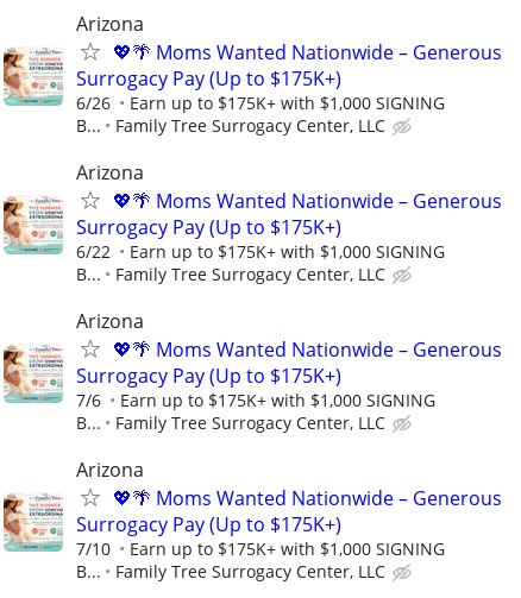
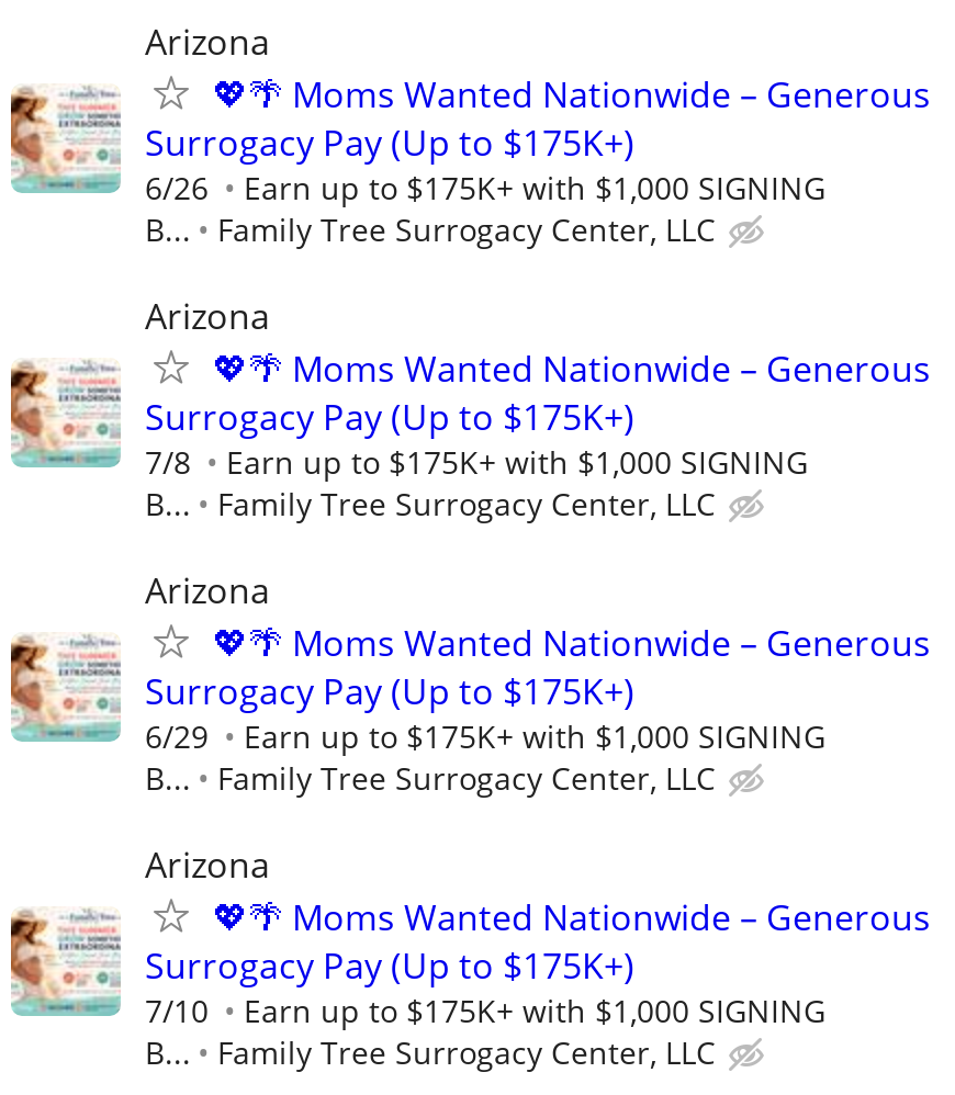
- 6/22 Earn up to $175K+ with $1,000 SIGNING
+ 7/8 Earn up to $175K+ with $1,000 SIGNING

- 7/6 Earn up to $175K+ with $1,000 SIGNING
+ 6/29 Earn up to $175K+ with $1,000 SIGNING
